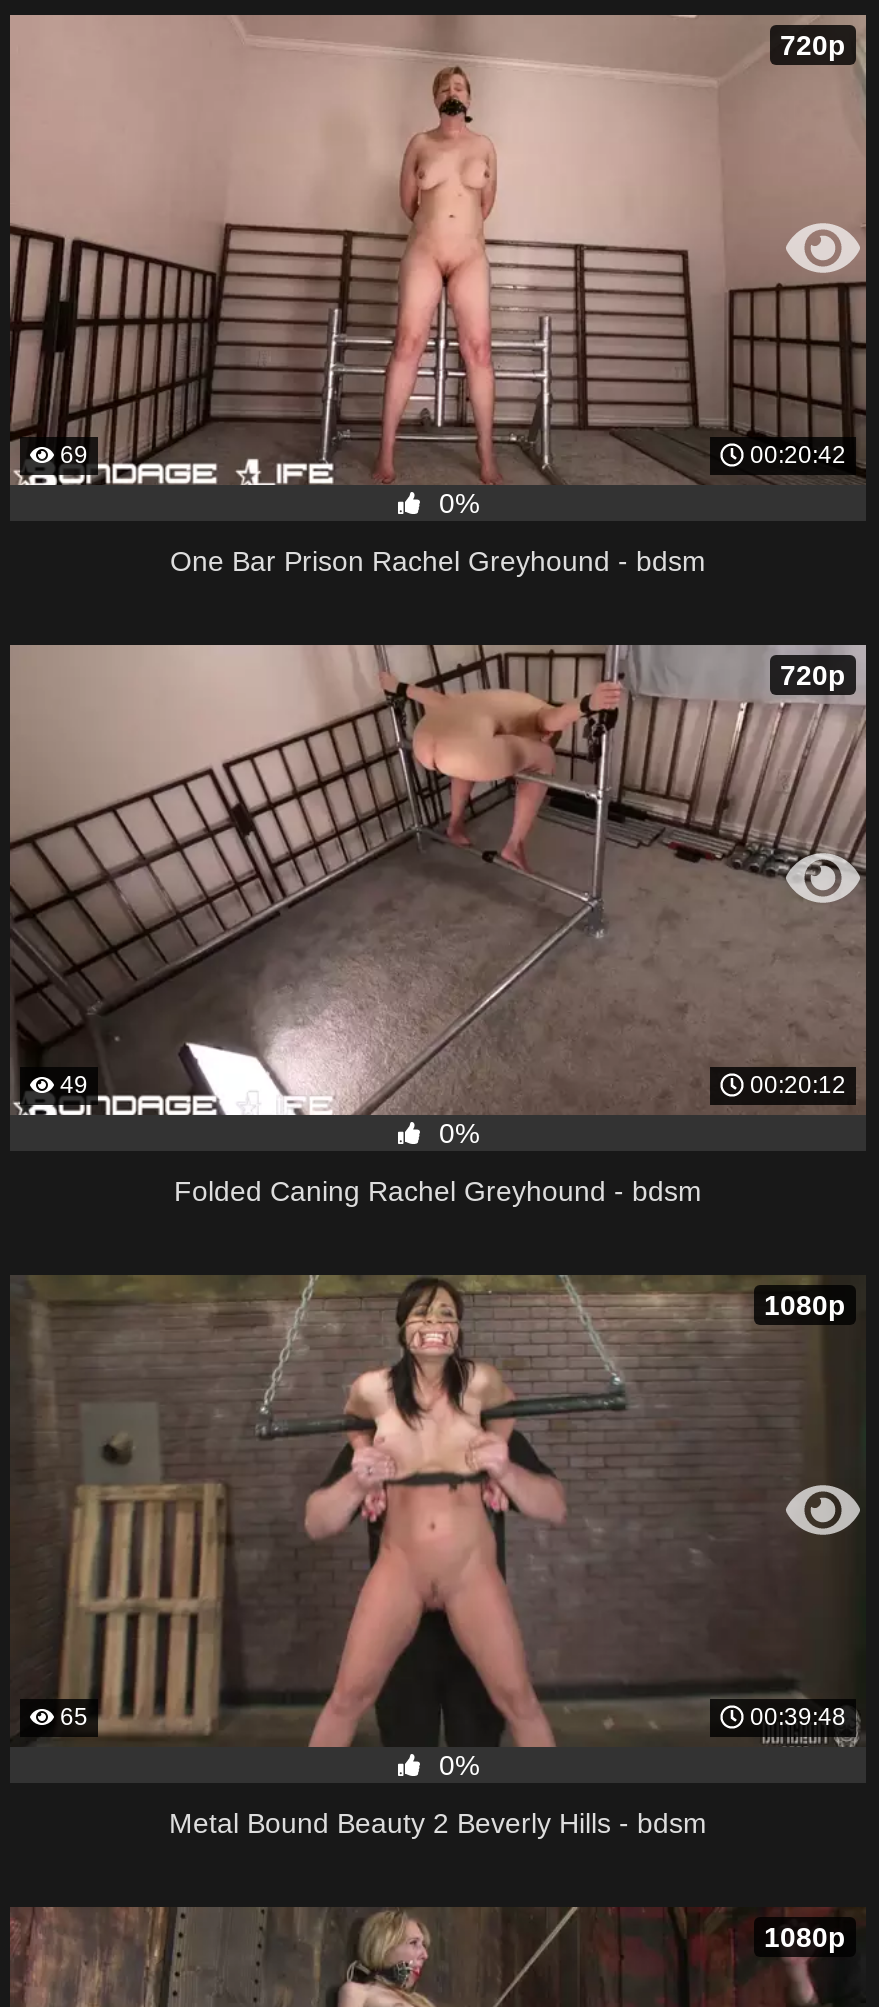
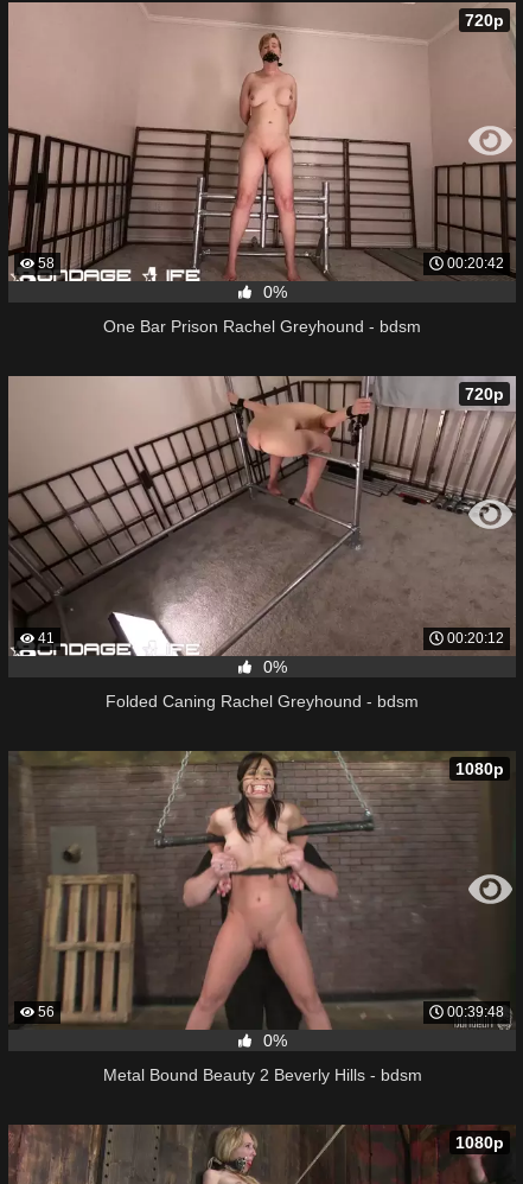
- 69
+ 58

- 49
+ 41

- 65
+ 56
